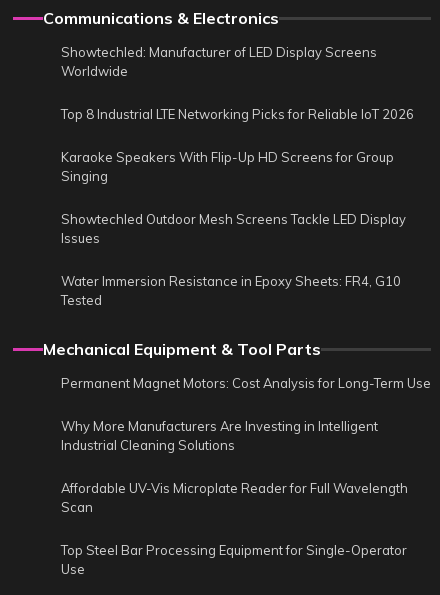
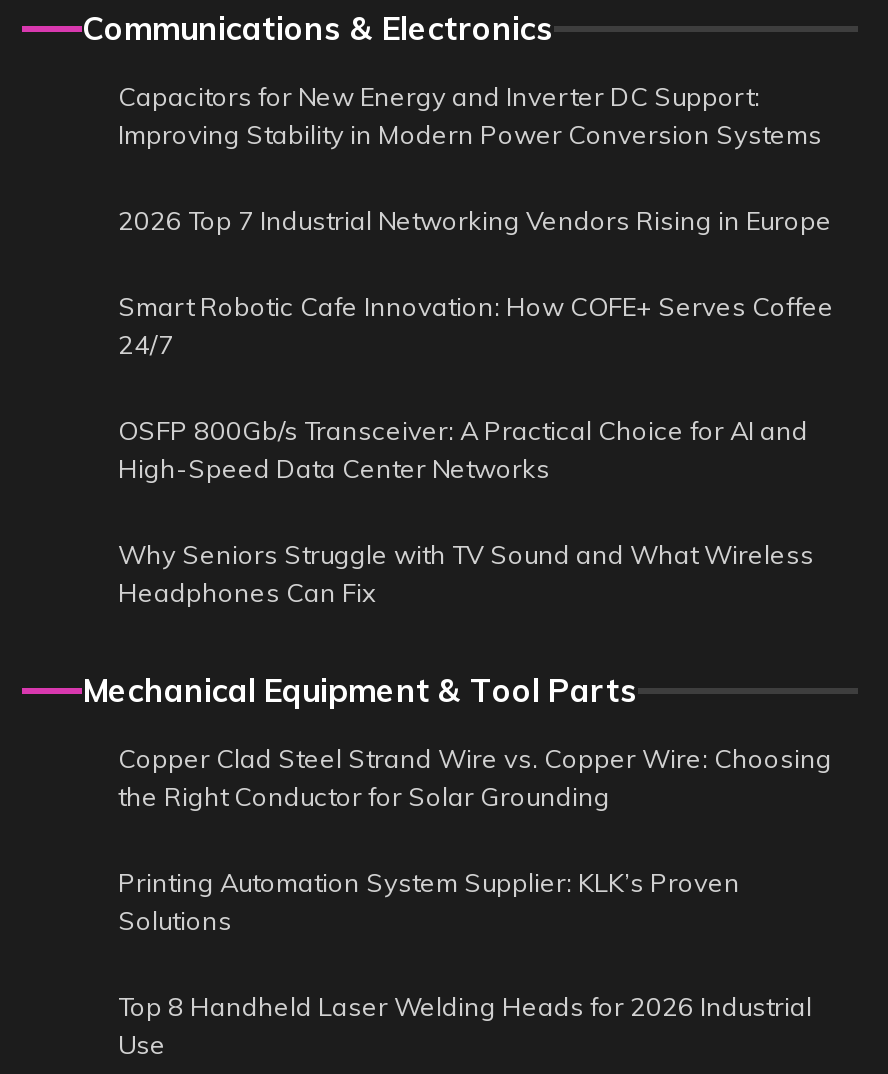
- Showtechled: Manufacturer of LED Display Screens
- Worldwide
+ Capacitors for New Energy and Inverter DC Support:
+ Improving Stability in Modern Power Conversion Systems

- Top 8 Industrial LTE Networking Picks for Reliable IoT 2026
+ 2026 Top 7 Industrial Networking Vendors Rising in Europe

- Karaoke Speakers With Flip-Up HD Screens for Group
- Singing
+ Smart Robotic Cafe Innovation: How COFE+ Serves Coffee
+ 24/7

- Showtechled Outdoor Mesh Screens Tackle LED Display
- Issues
+ OSFP 800Gb/s Transceiver: A Practical Choice for AI and
+ High-Speed Data Center Networks

- Water Immersion Resistance in Epoxy Sheets: FR4, G10
- Tested
+ Why Seniors Struggle with TV Sound and What Wireless
+ Headphones Can Fix

- Permanent Magnet Motors: Cost Analysis for Long-Term Use
- Why More Manufacturers Are Investing in Intelligent
- Industrial Cleaning Solutions
- Affordable UV-Vis Microplate Reader for Full Wavelength
- Scan
- Top Steel Bar Processing Equipment for Single-Operator
+ Copper Clad Steel Strand Wire vs. Copper Wire: Choosing
+ the Right Conductor for Solar Grounding
+ Printing Automation System Supplier: KLK’s Proven
+ Solutions
+ Top 8 Handheld Laser Welding Heads for 2026 Industrial
